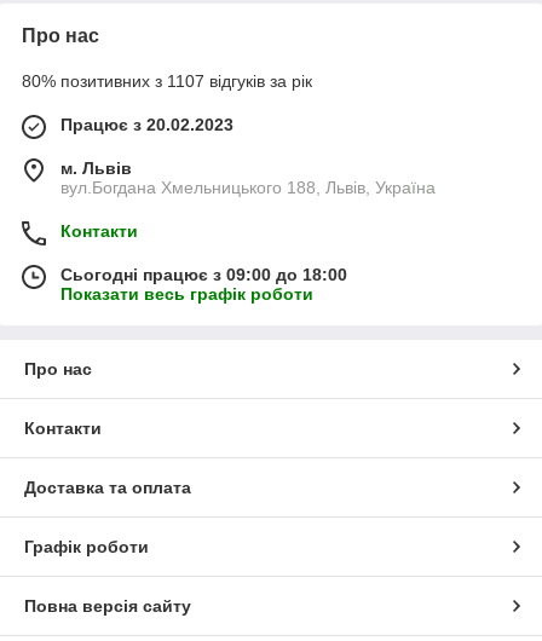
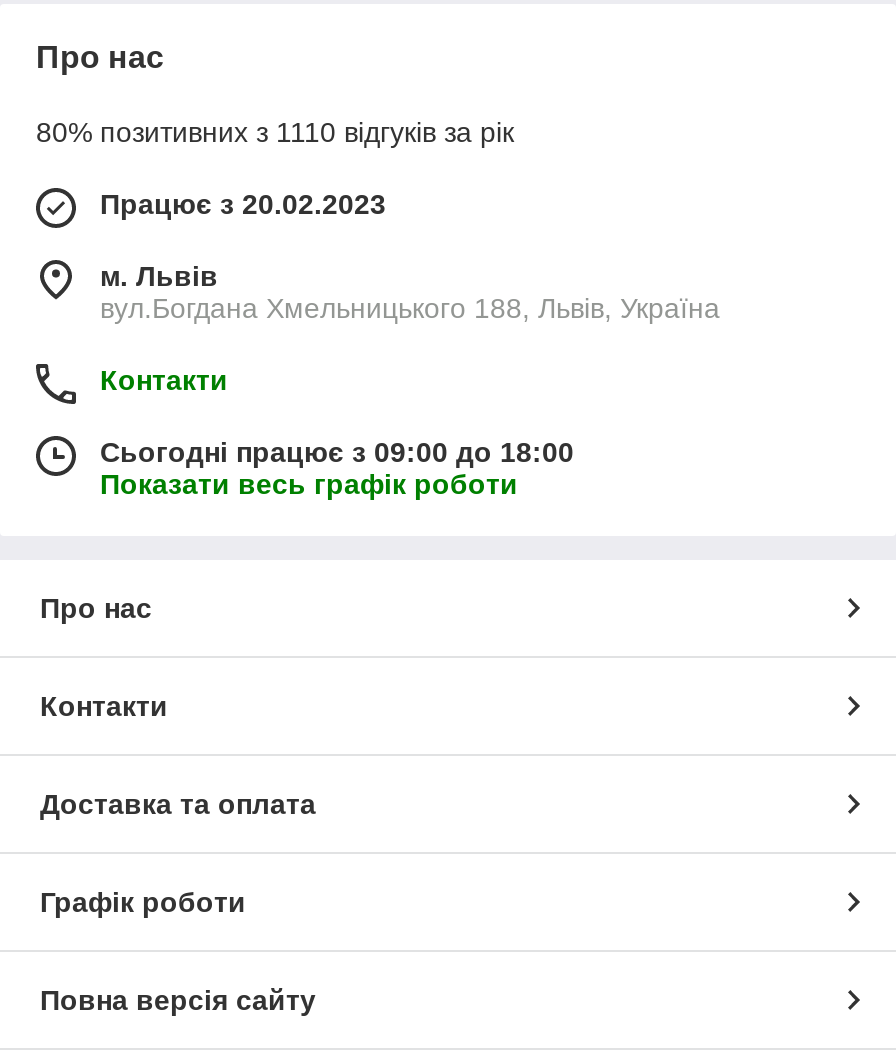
- 80% позитивних з 1107 відгуків за рік
+ 80% позитивних з 1110 відгуків за рік
